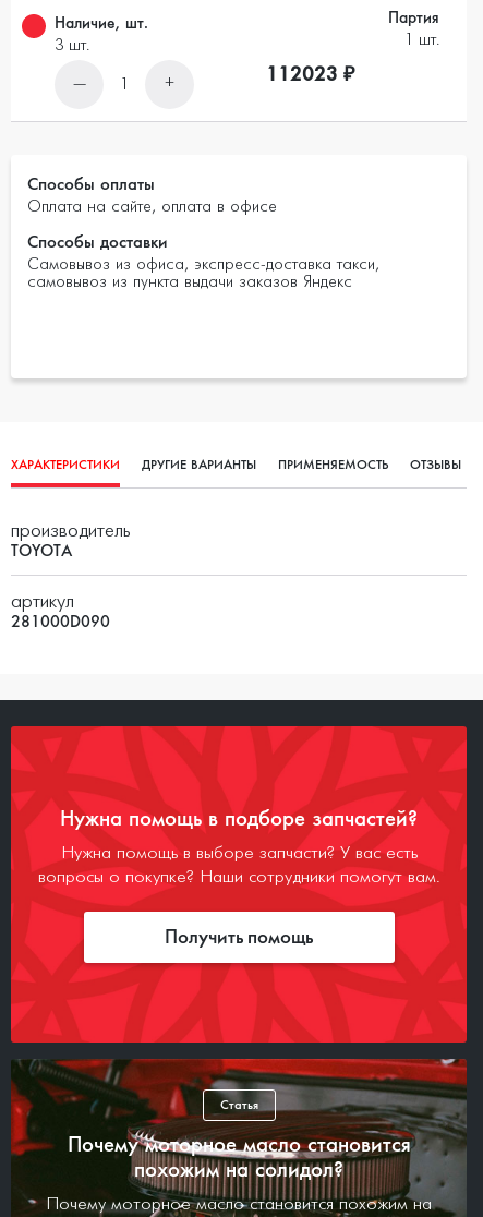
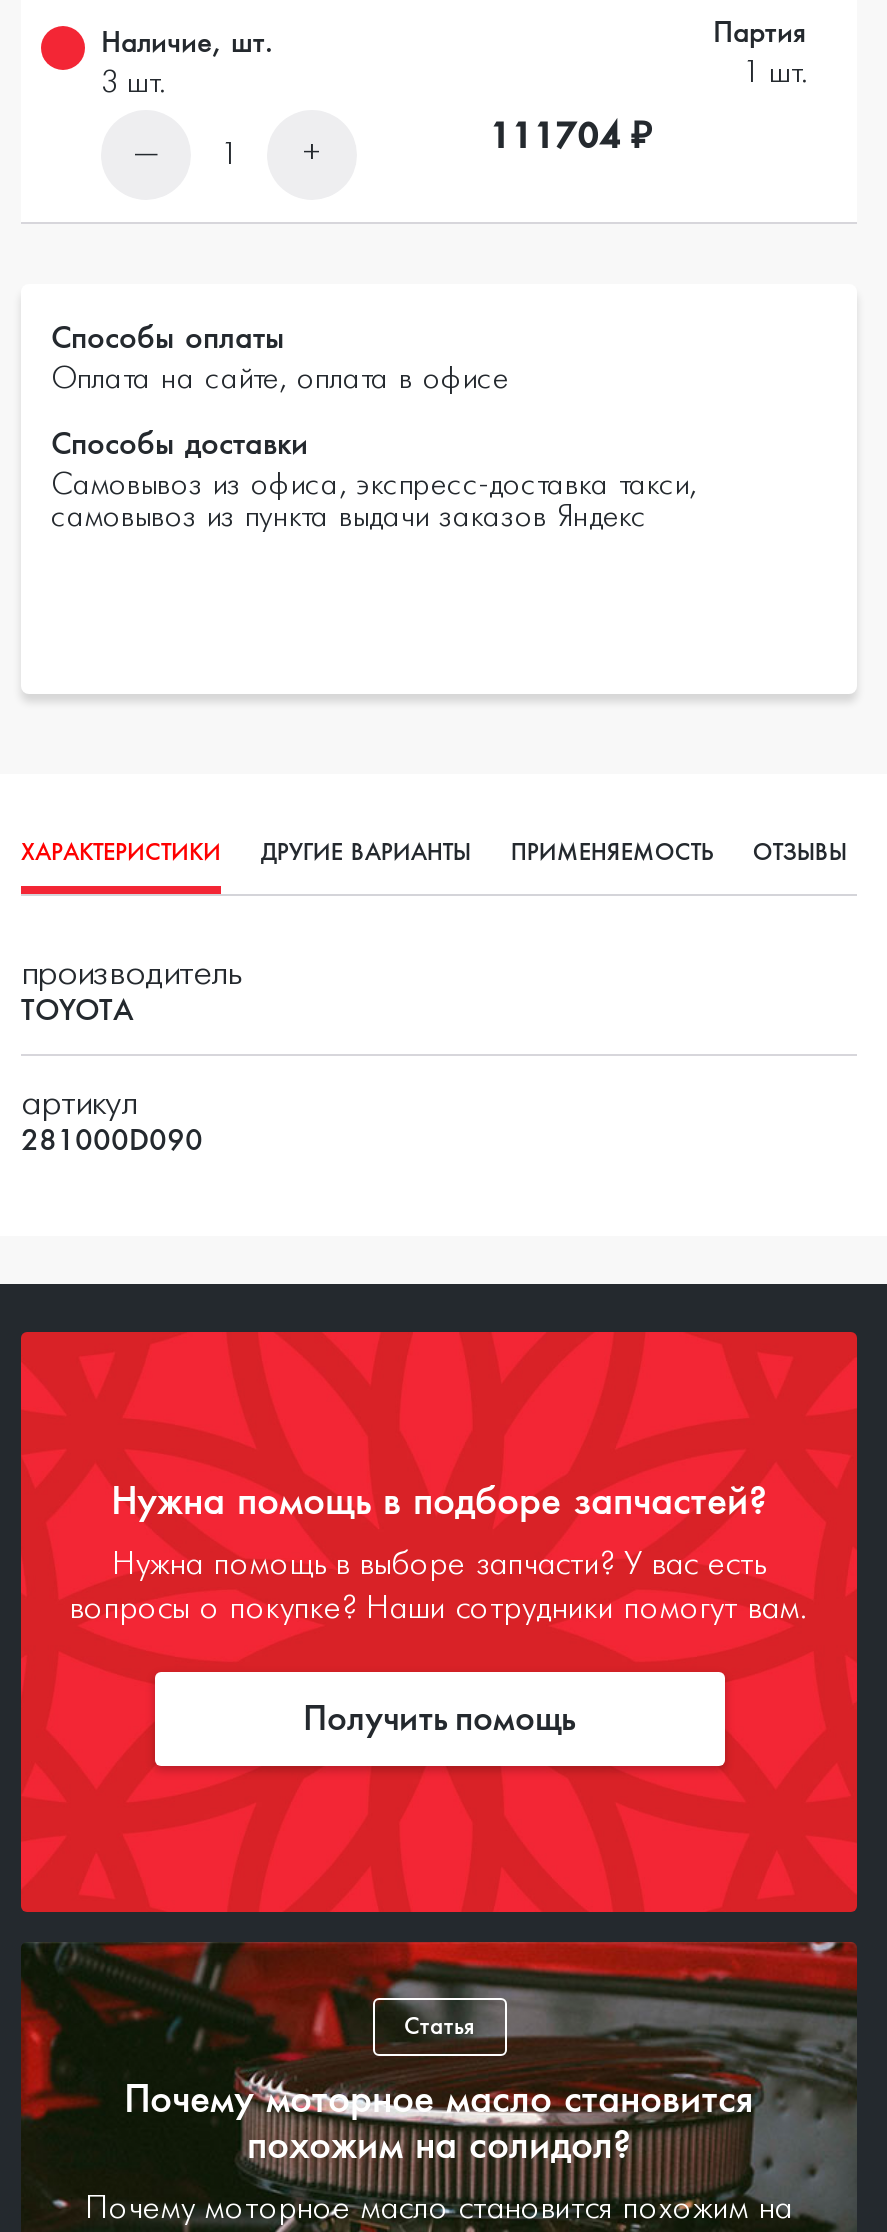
- 112023 ₽
+ 111704 ₽
